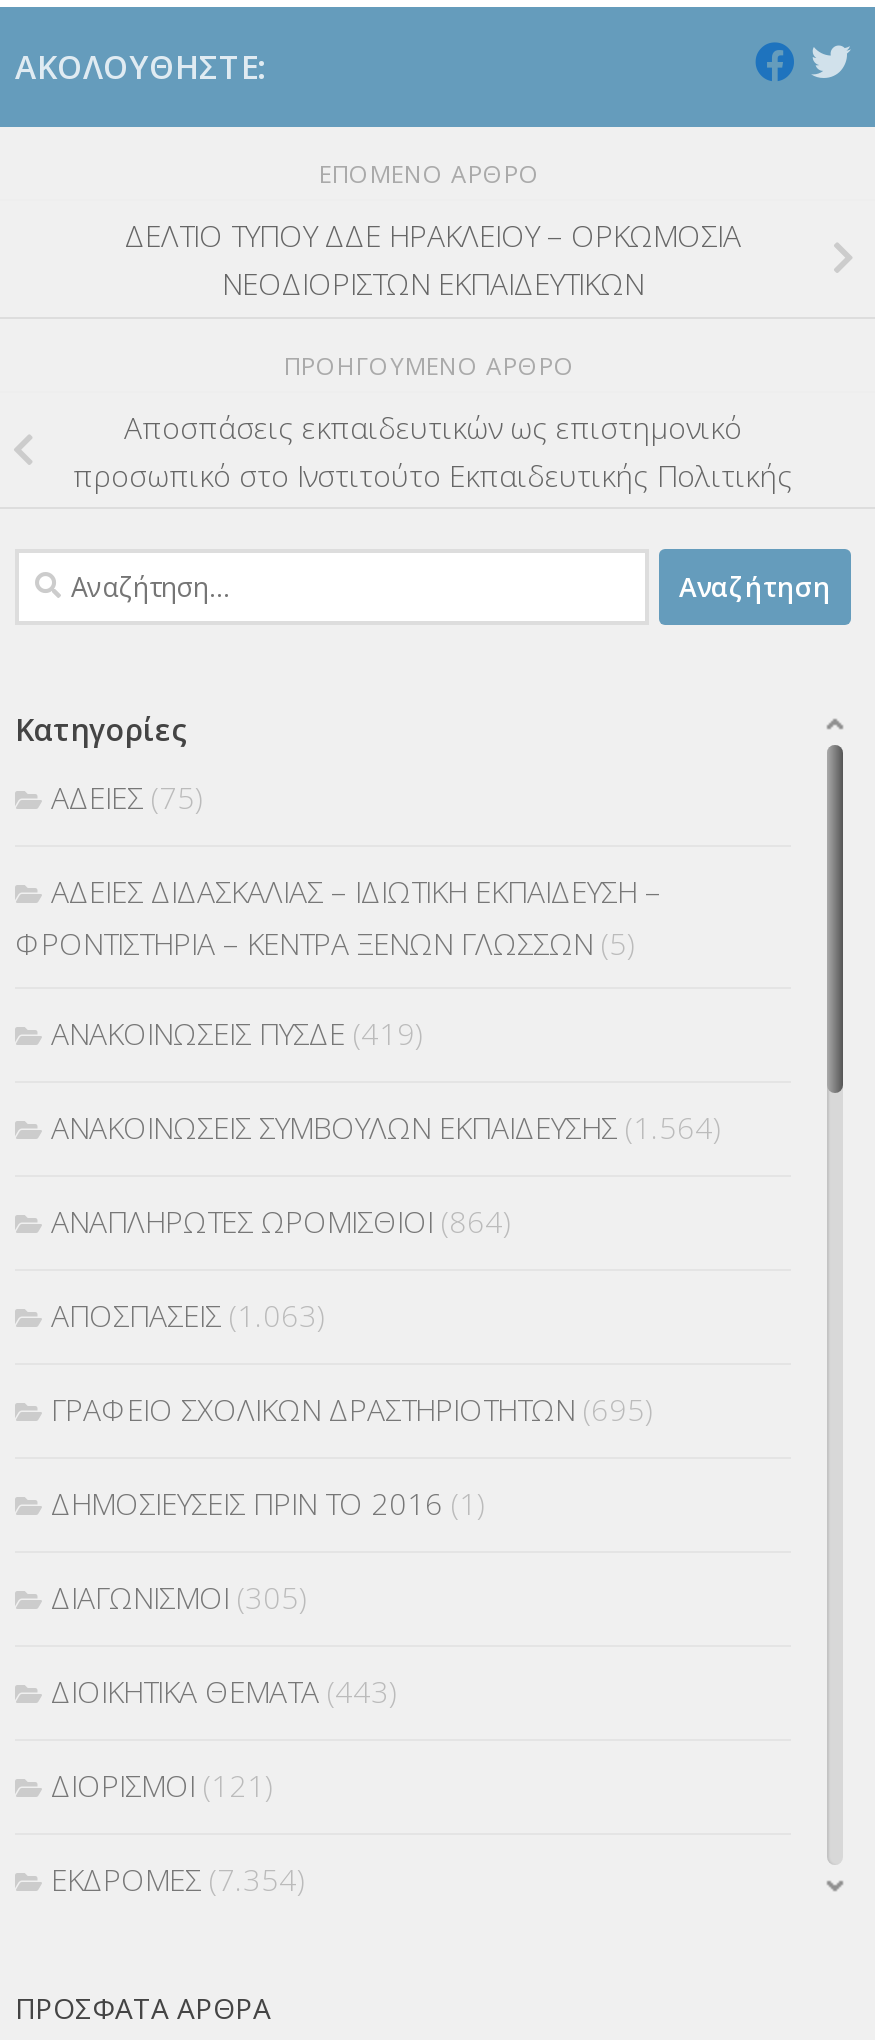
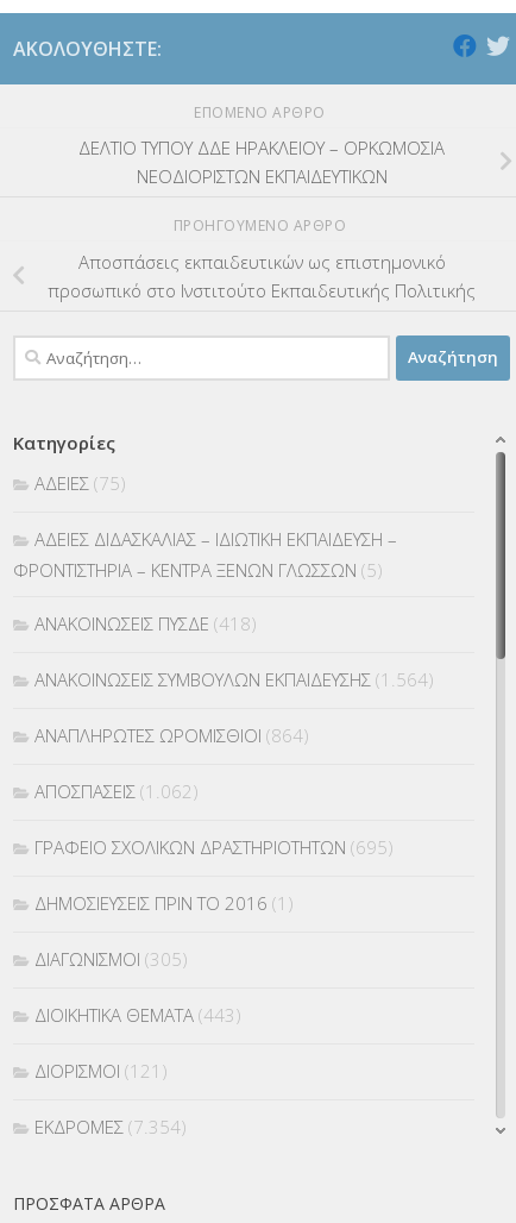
- ΑΝΑΚΟΙΝΩΣΕΙΣ ΠΥΣΔΕ (419)
+ ΑΝΑΚΟΙΝΩΣΕΙΣ ΠΥΣΔΕ (418)

- ΑΠΟΣΠΑΣΕΙΣ (1.063)
+ ΑΠΟΣΠΑΣΕΙΣ (1.062)
